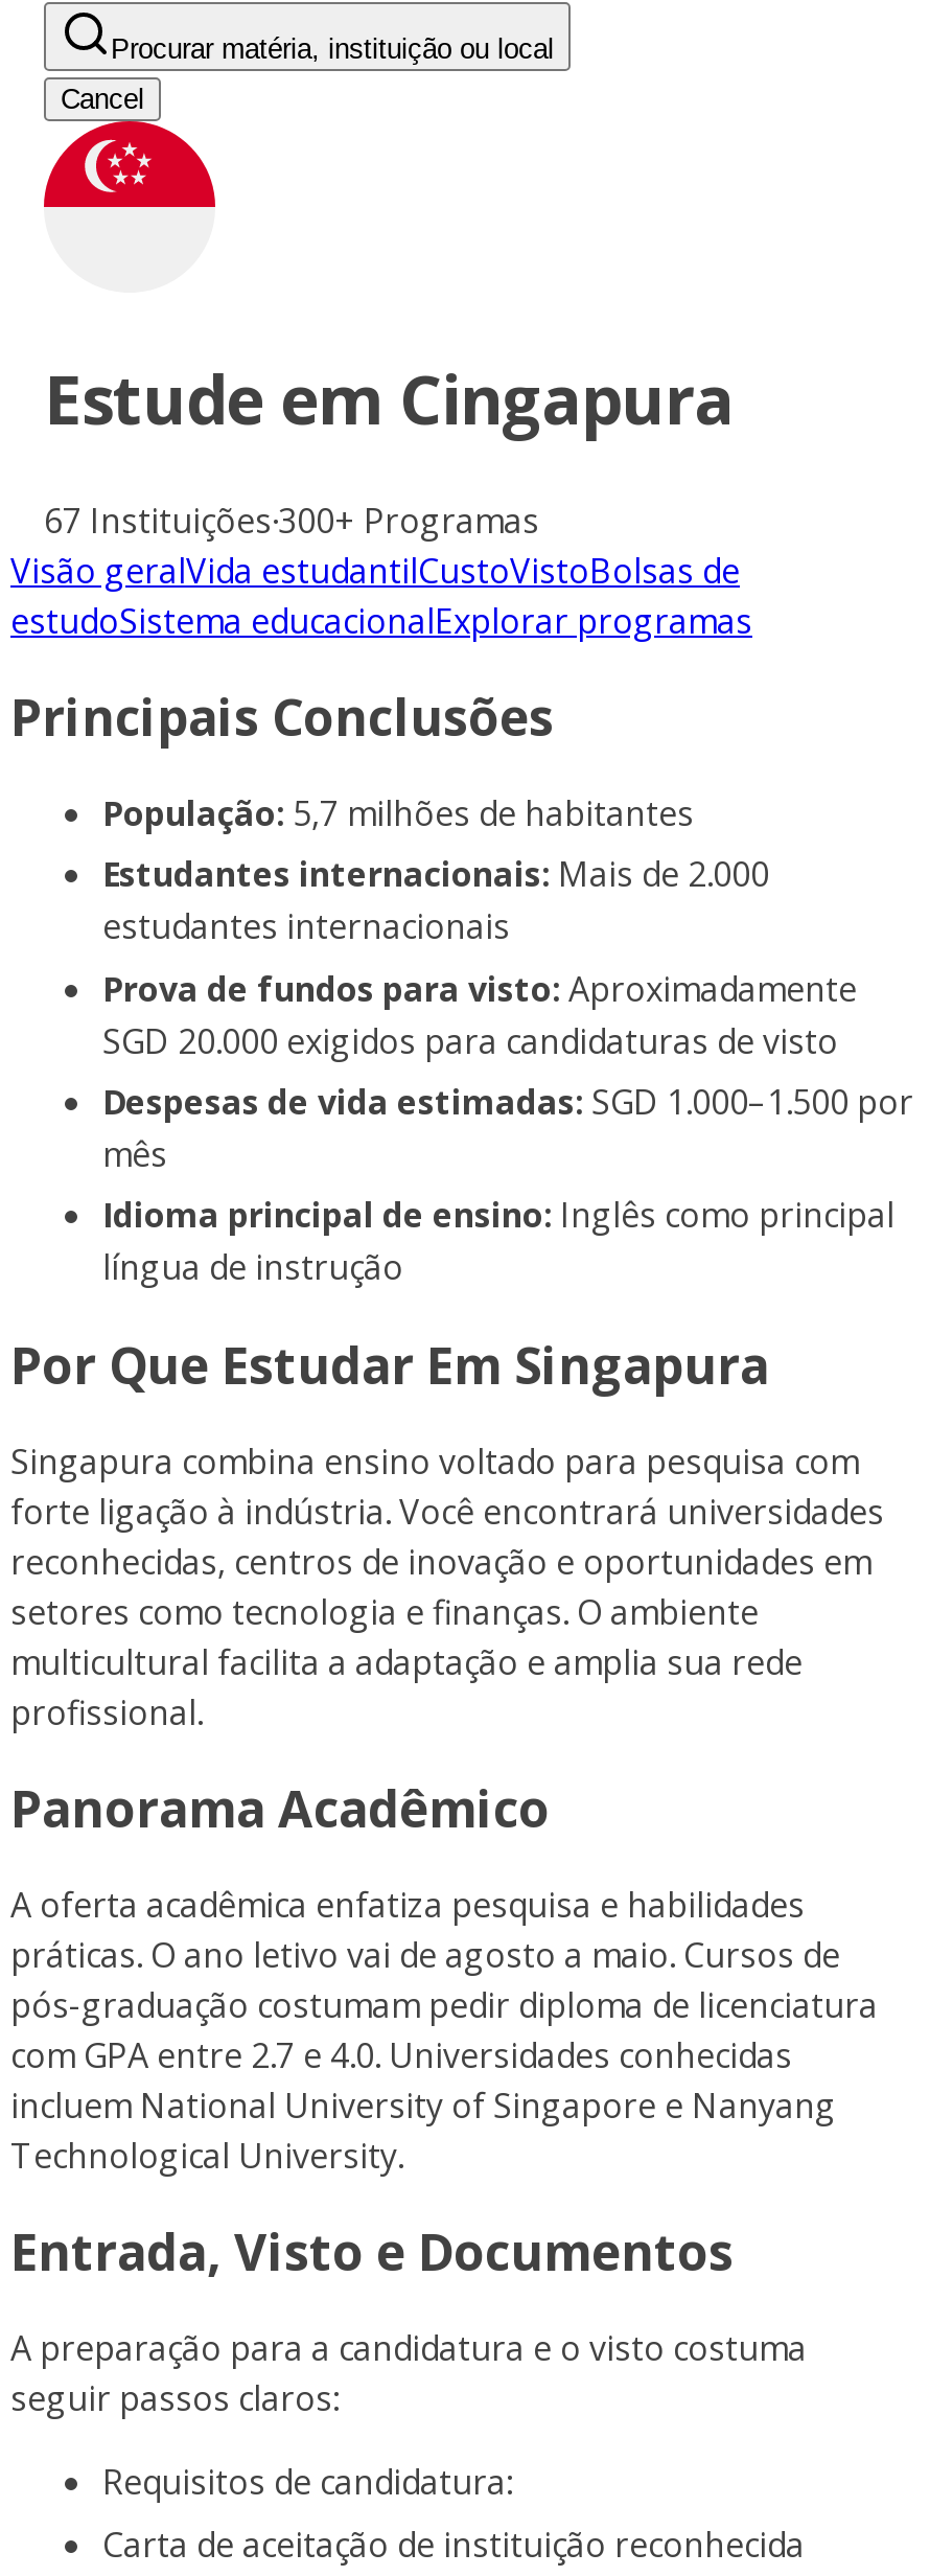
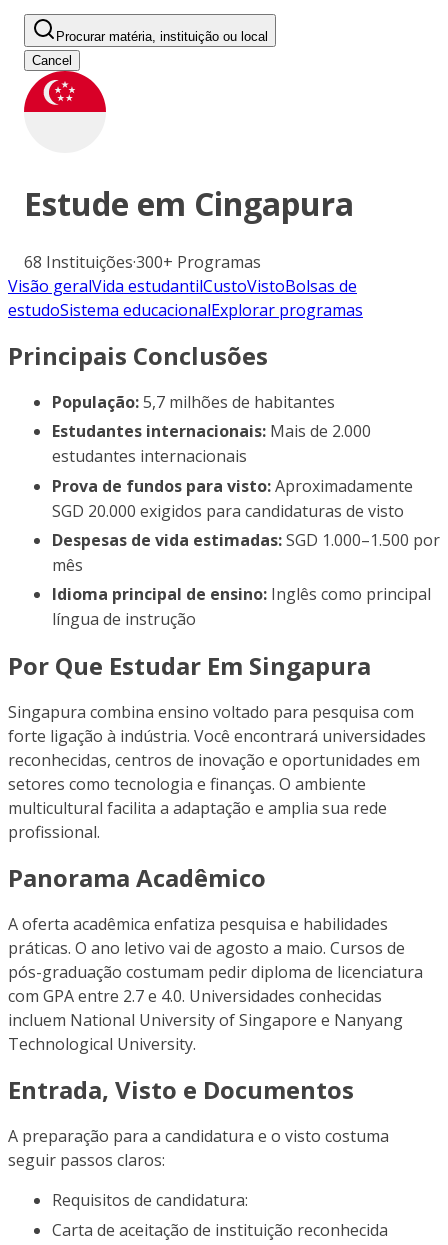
- 67 Instituições·300+ Programas
+ 68 Instituições·300+ Programas
